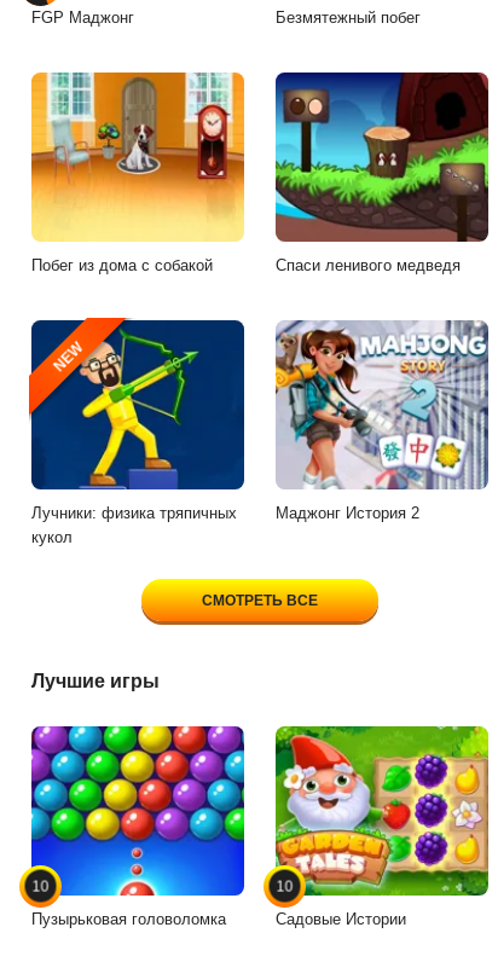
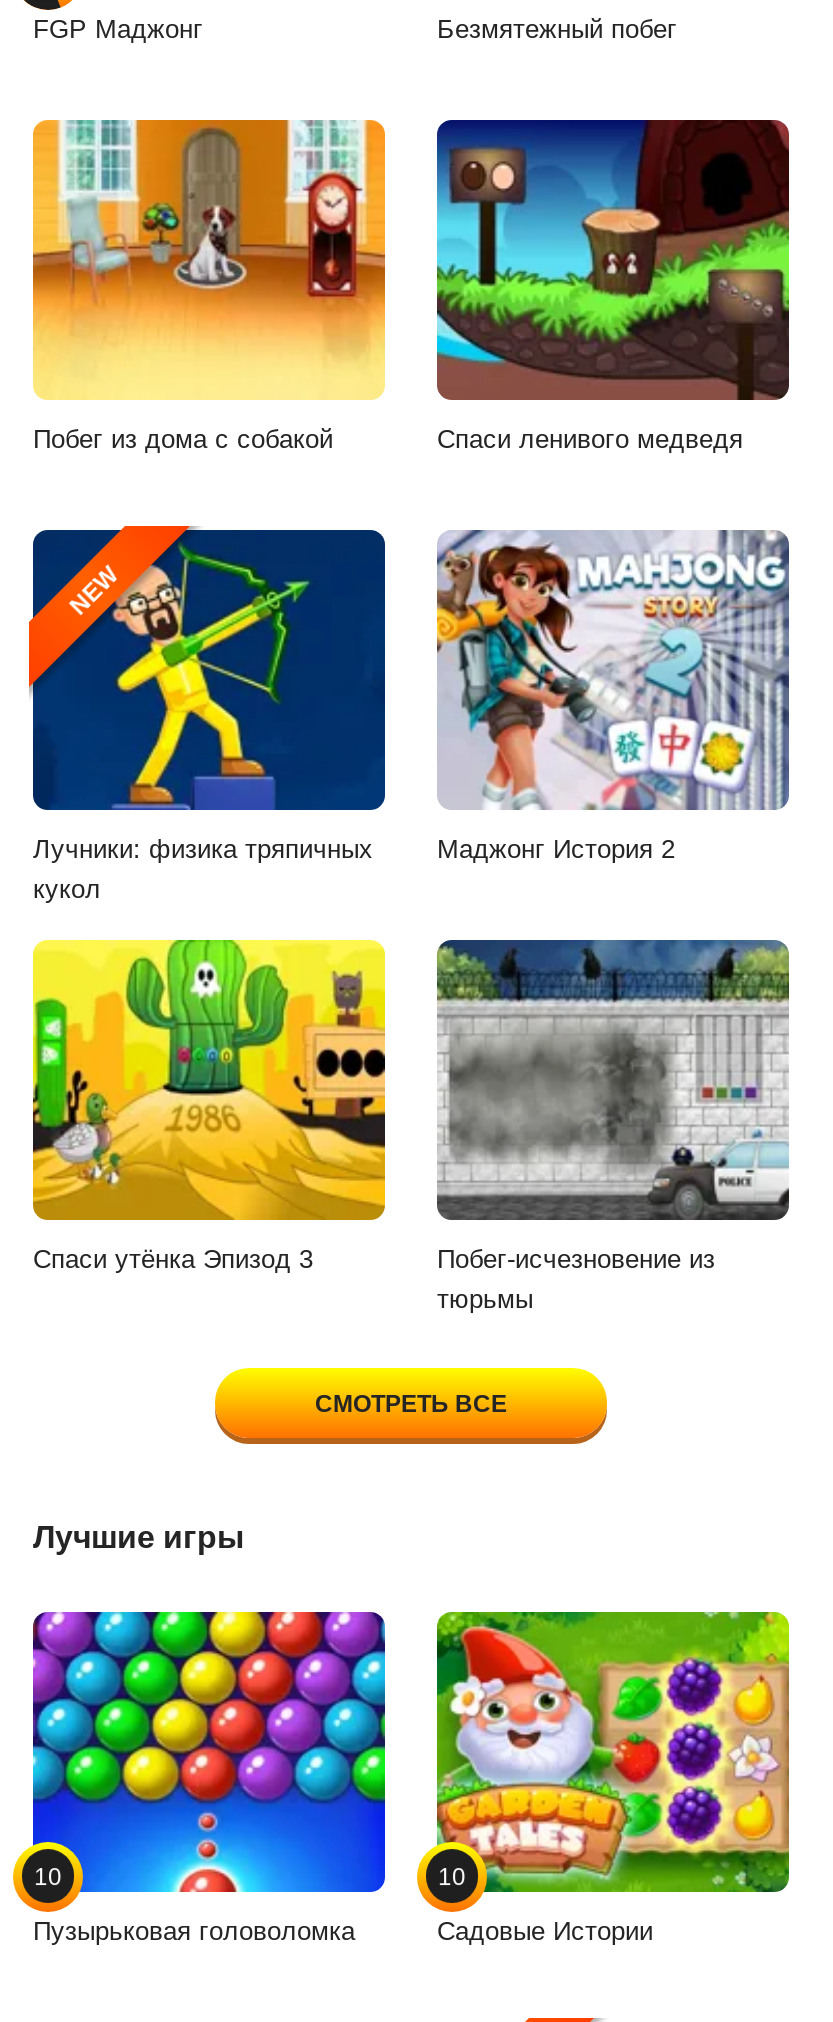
+ [image]
+ Спаси утёнка Эпизод 3
+ Побег-исчезновение из
+ тюрьмы

+ [image]
